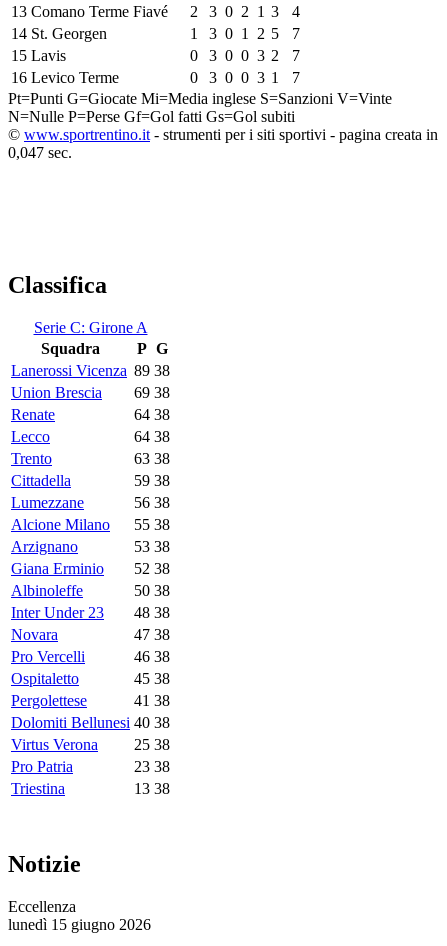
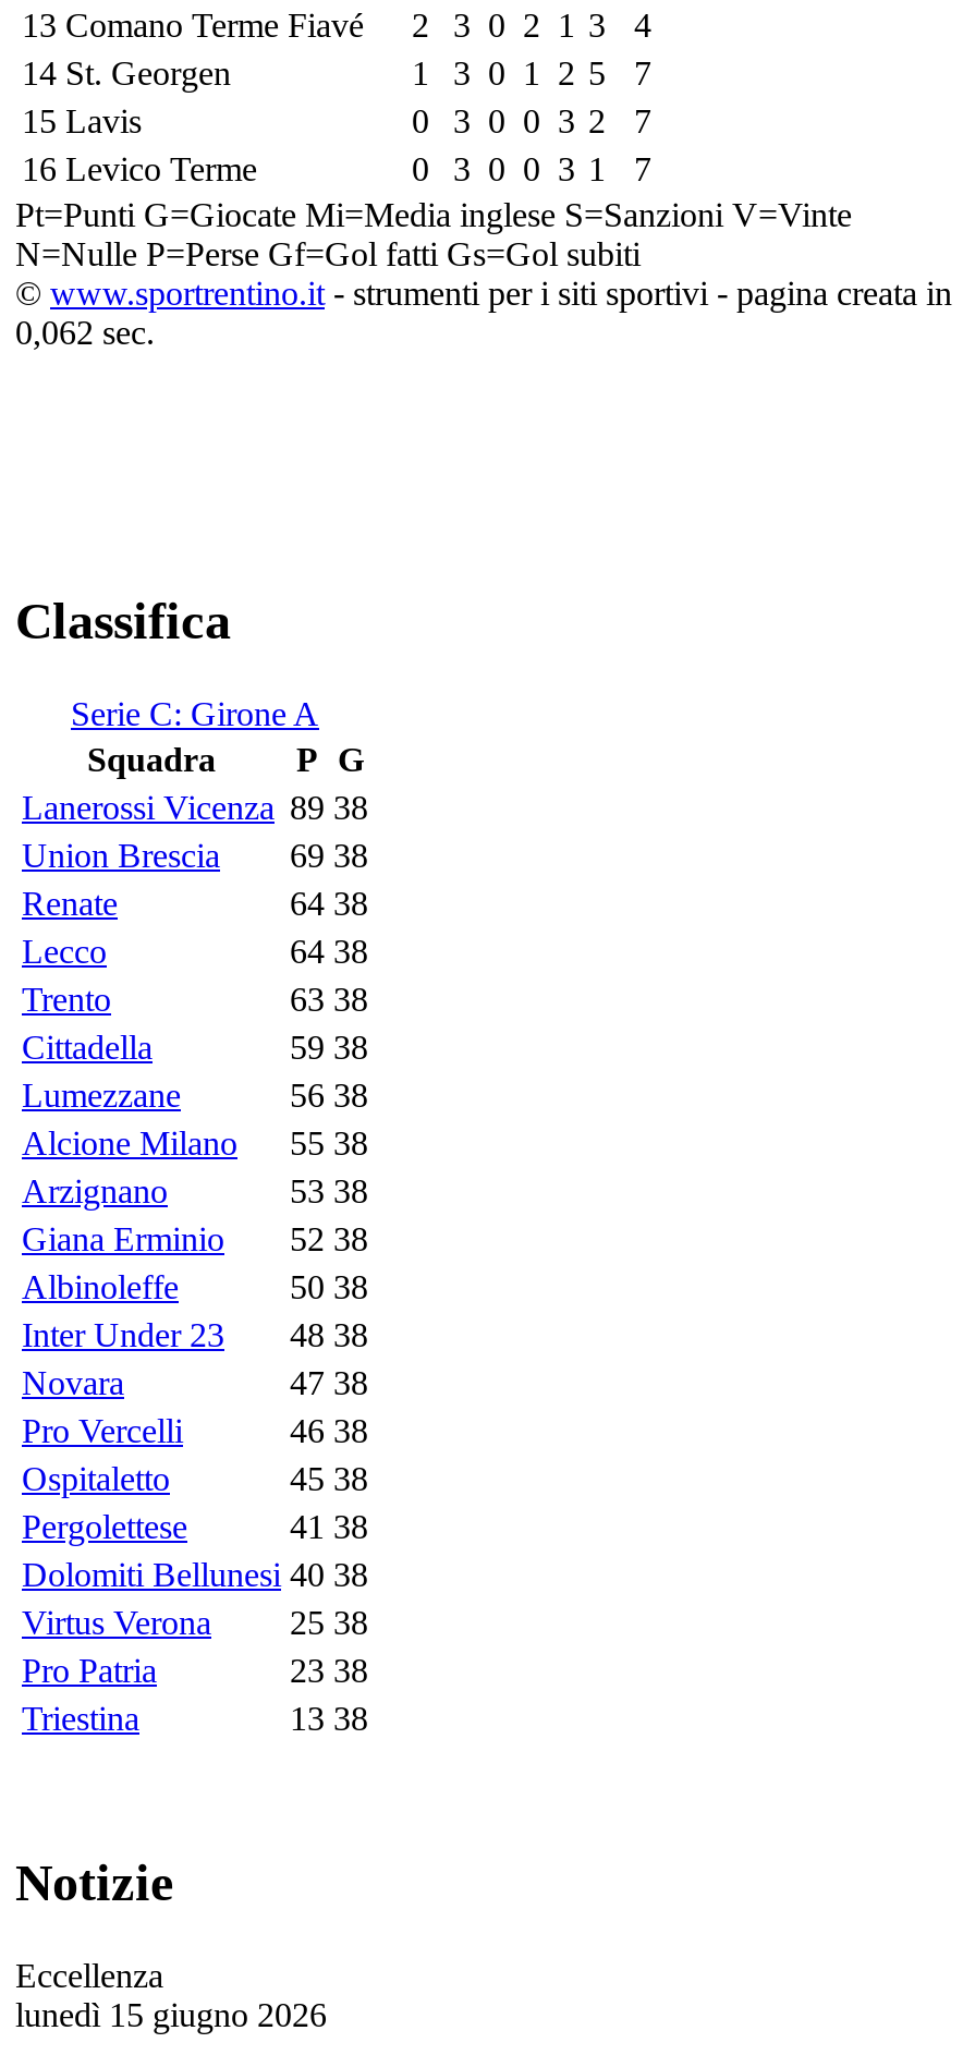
- 0,047 sec.
+ 0,062 sec.
